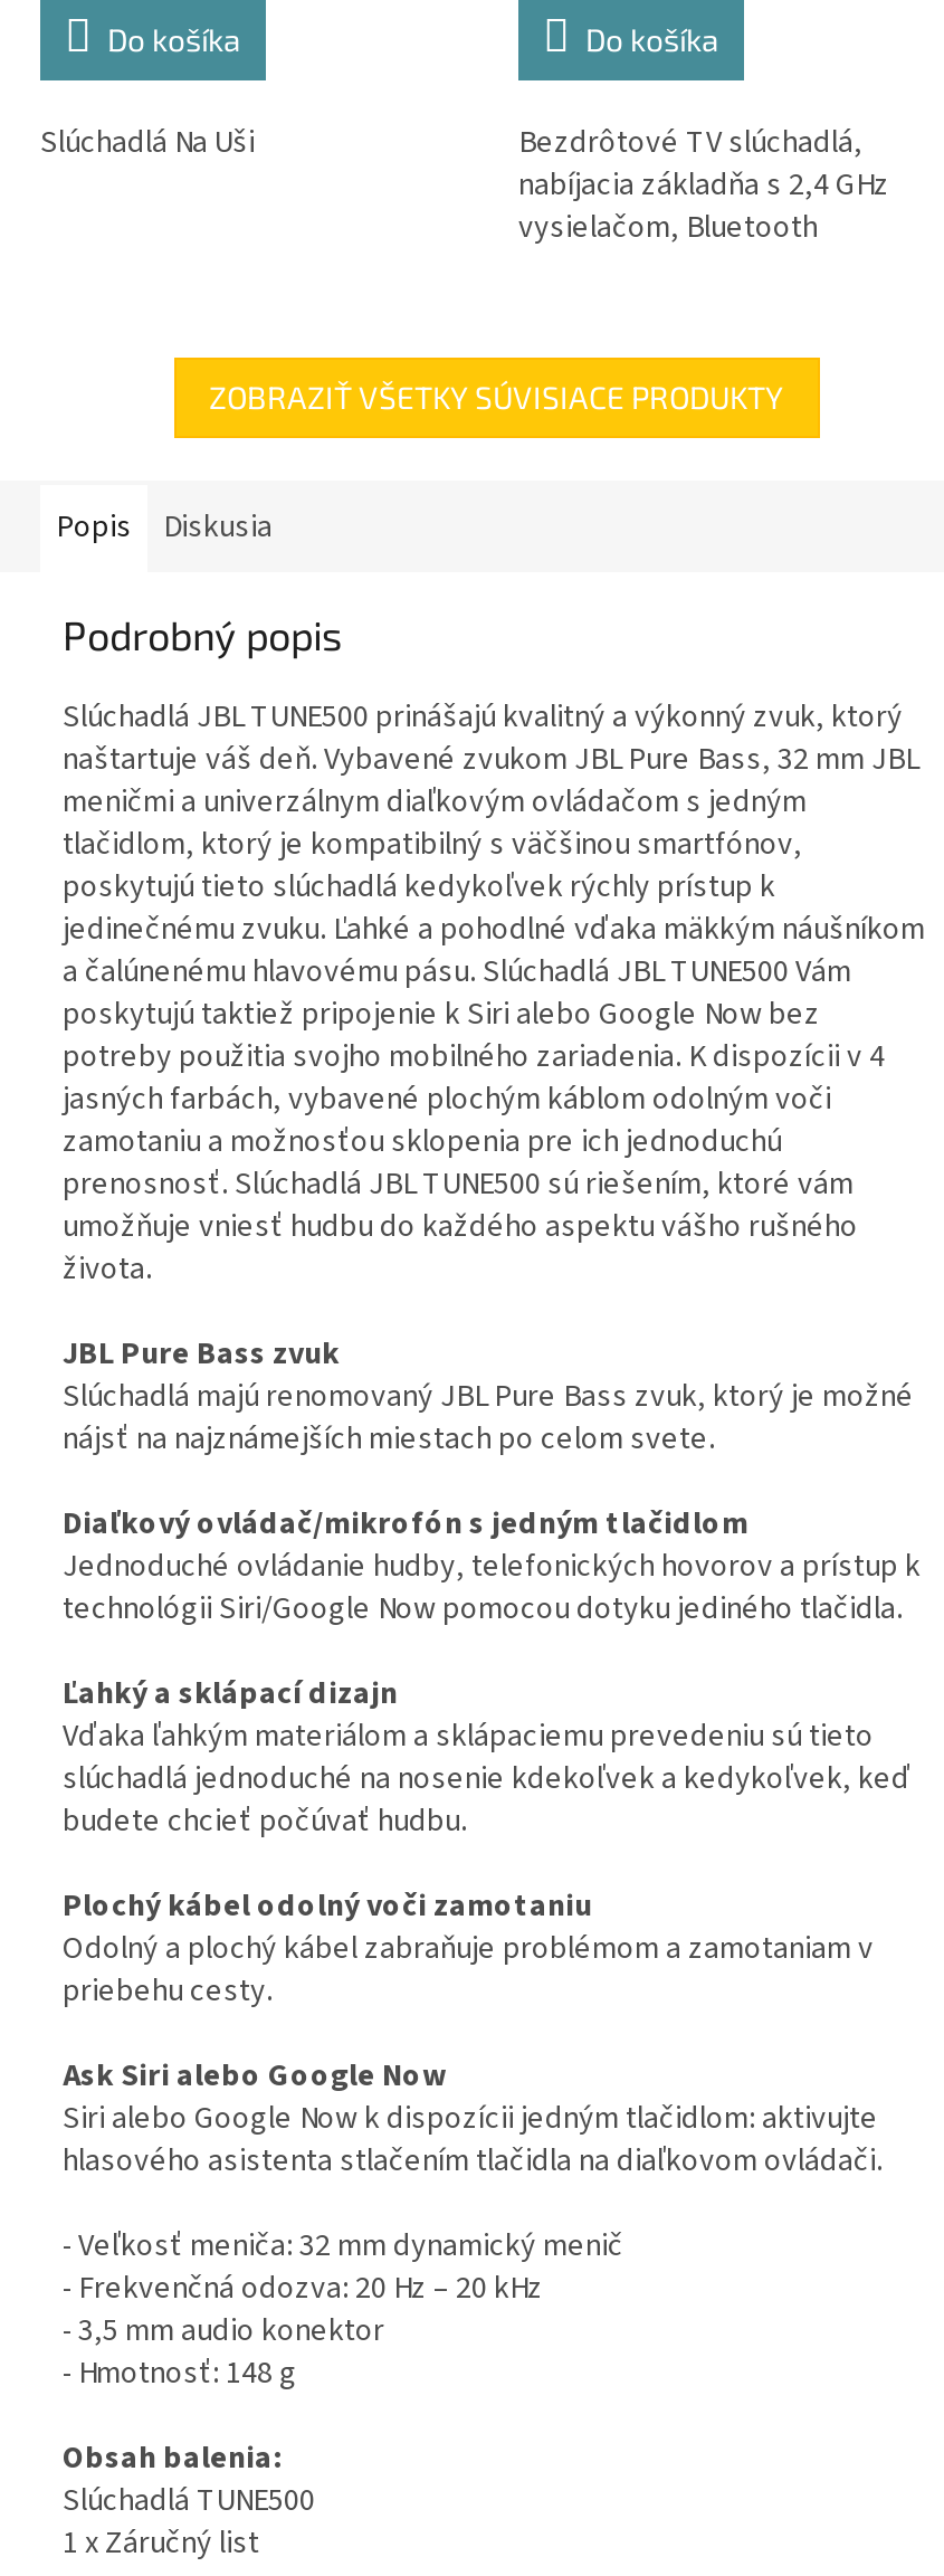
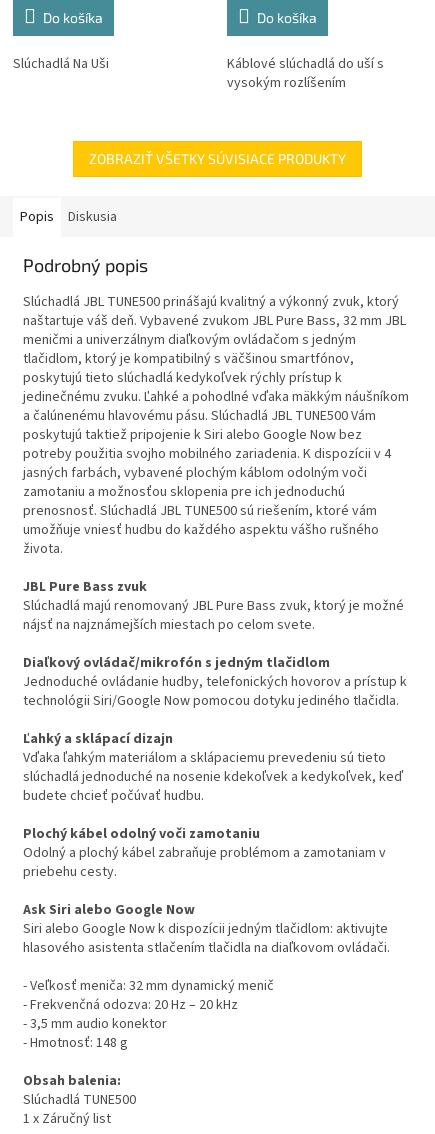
- Bezdrôtové TV slúchadlá,
- nabíjacia základňa s 2,4 GHz
- vysielačom, Bluetooth
+ Káblové slúchadlá do uší s
+ vysokým rozlíšením
